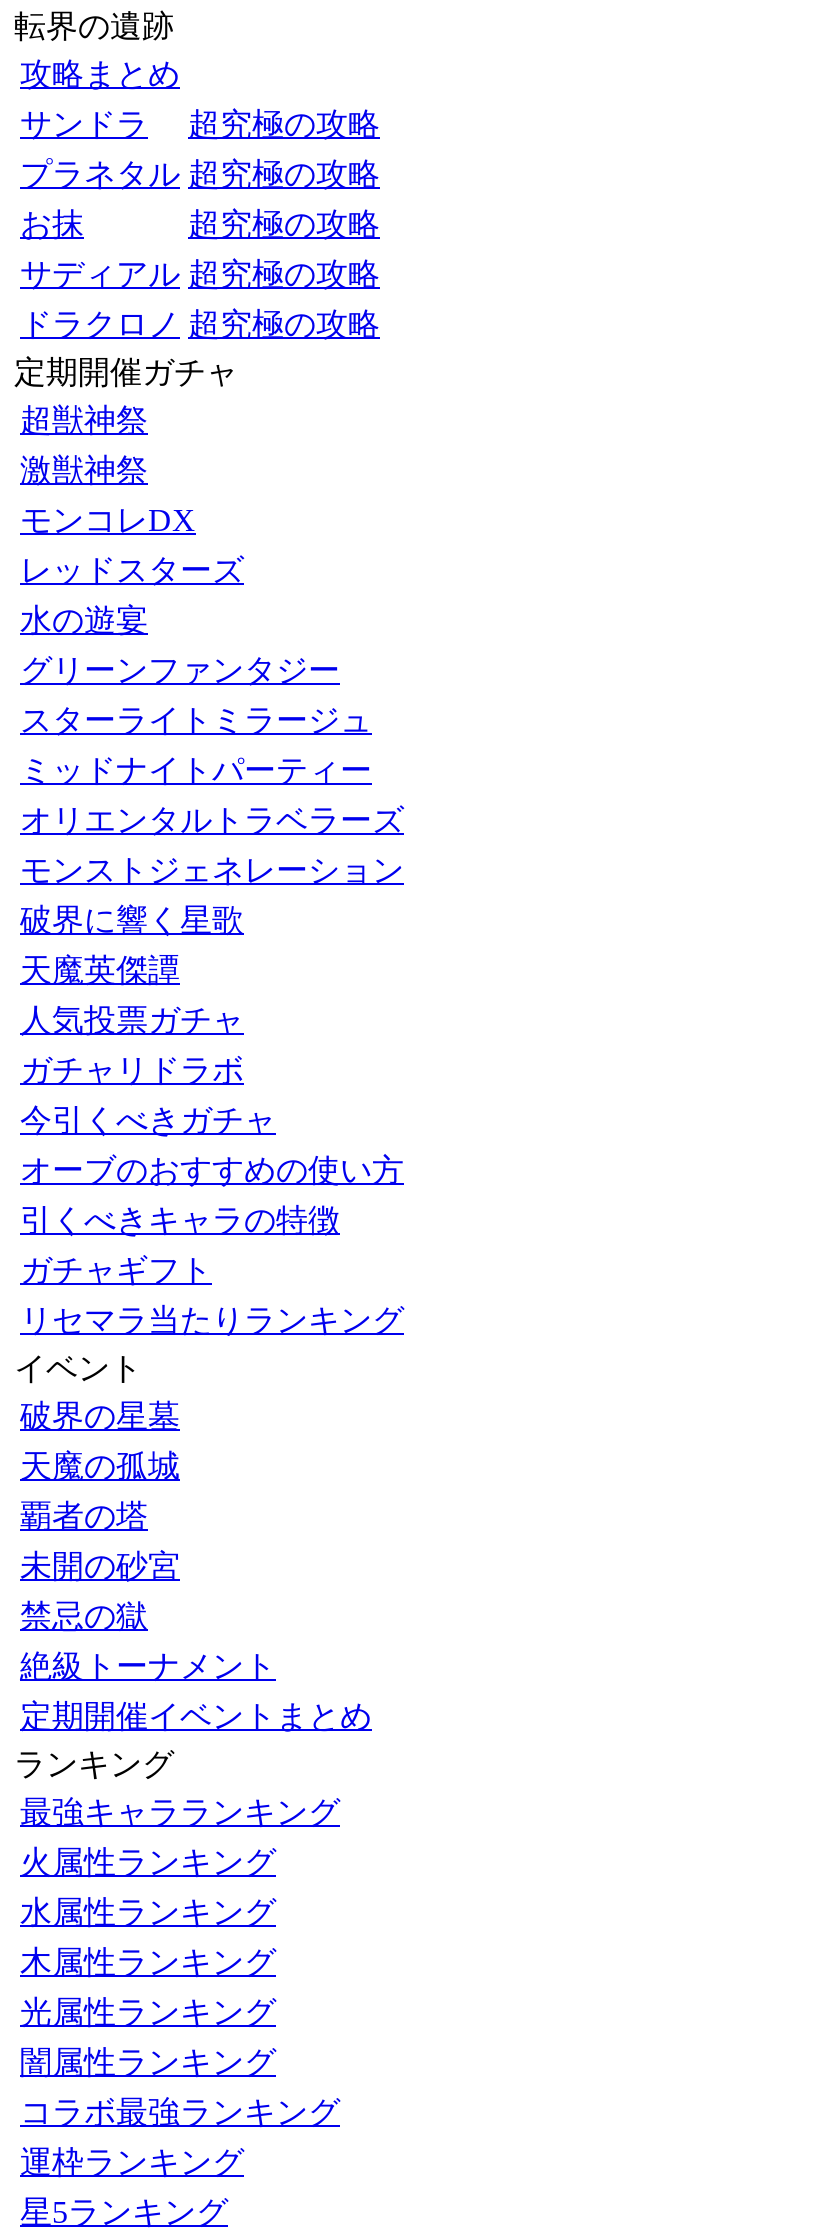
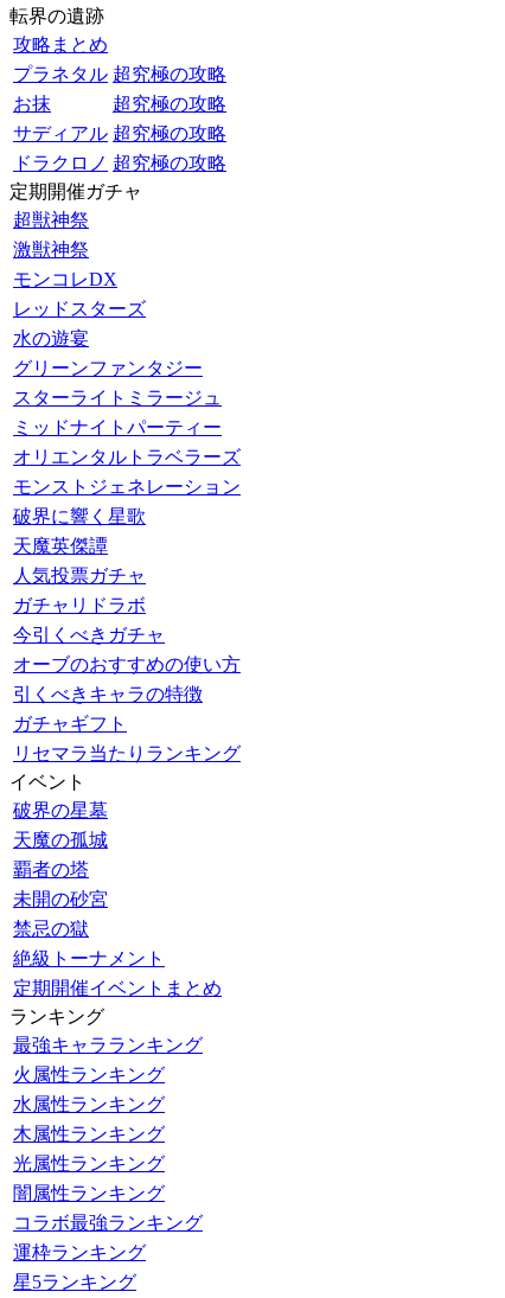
- サンドラ
- 超究極の攻略
